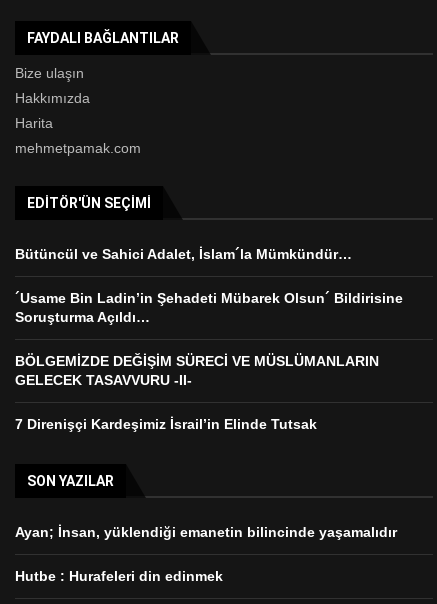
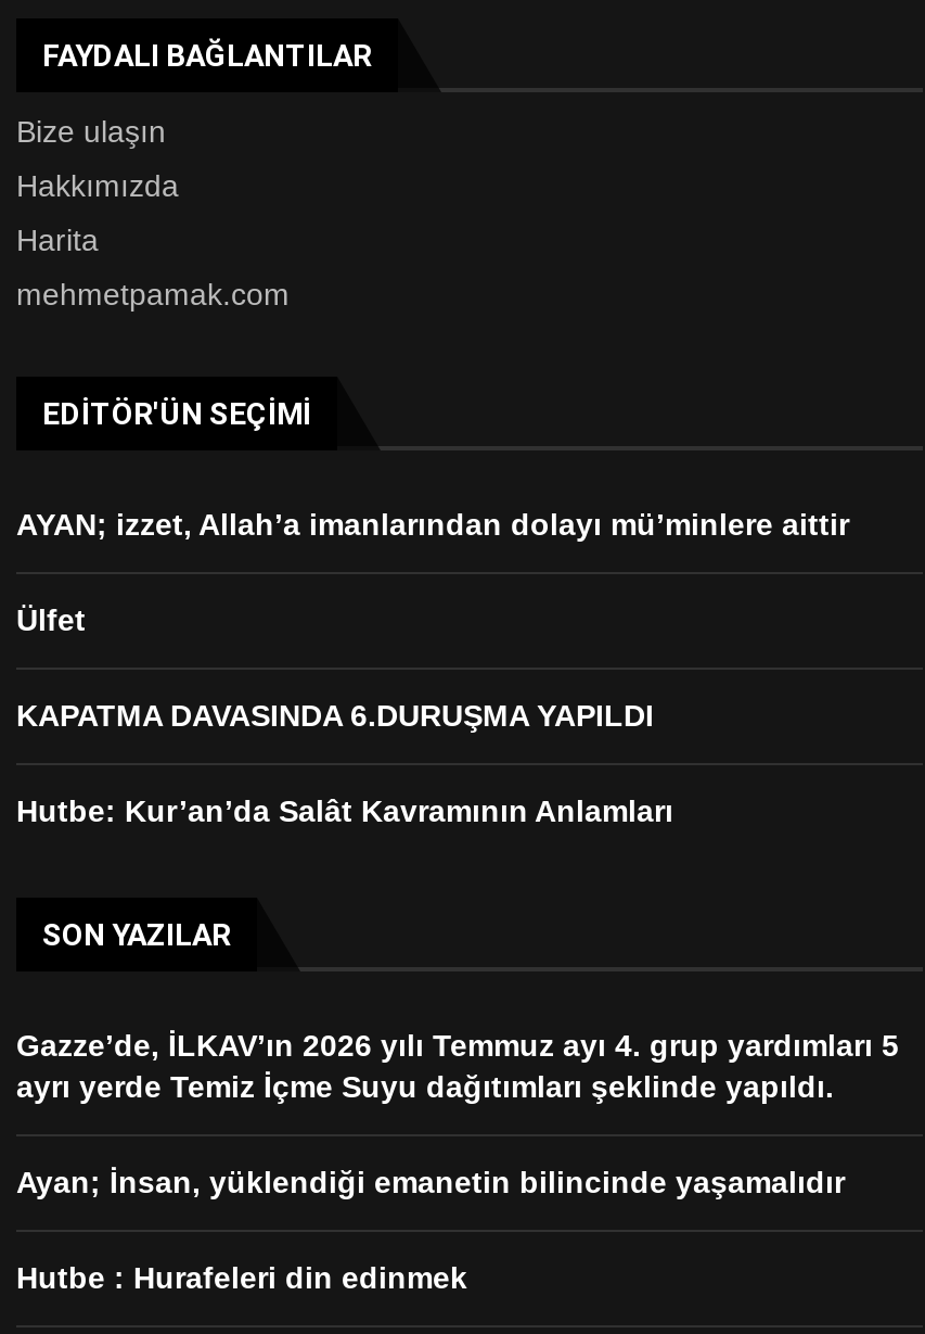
- Bütüncül ve Sahici Adalet, İslam´la Mümkündür…
+ AYAN; izzet, Allah’a imanlarından dolayı mü’minlere aittir

- ´Usame Bin Ladin’in Şehadeti Mübarek Olsun´ Bildirisine
- Soruşturma Açıldı…
+ Ülfet

- BÖLGEMİZDE DEĞİŞİM SÜRECİ VE MÜSLÜMANLARIN
- GELECEK TASAVVURU -II-
+ KAPATMA DAVASINDA 6.DURUŞMA YAPILDI

- 7 Direnişçi Kardeşimiz İsrail’in Elinde Tutsak
+ Hutbe: Kur’an’da Salât Kavramının Anlamları

moved up: SON YAZILAR

+ Gazze’de, İLKAV’ın 2026 yılı Temmuz ayı 4. grup yardımları 5
+ ayrı yerde Temiz İçme Suyu dağıtımları şeklinde yapıldı.
